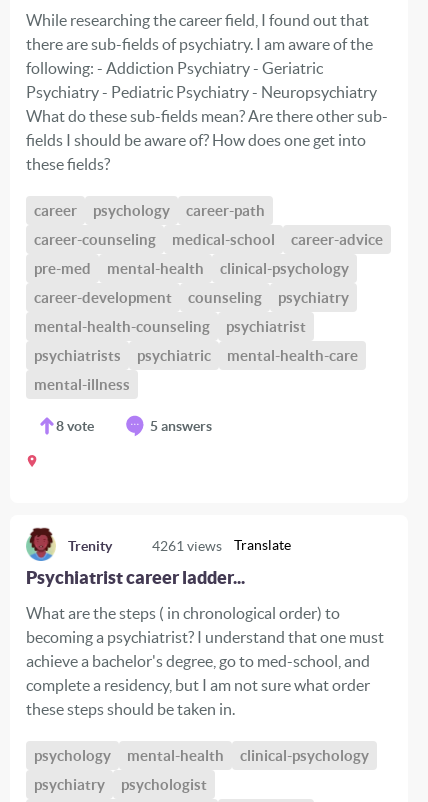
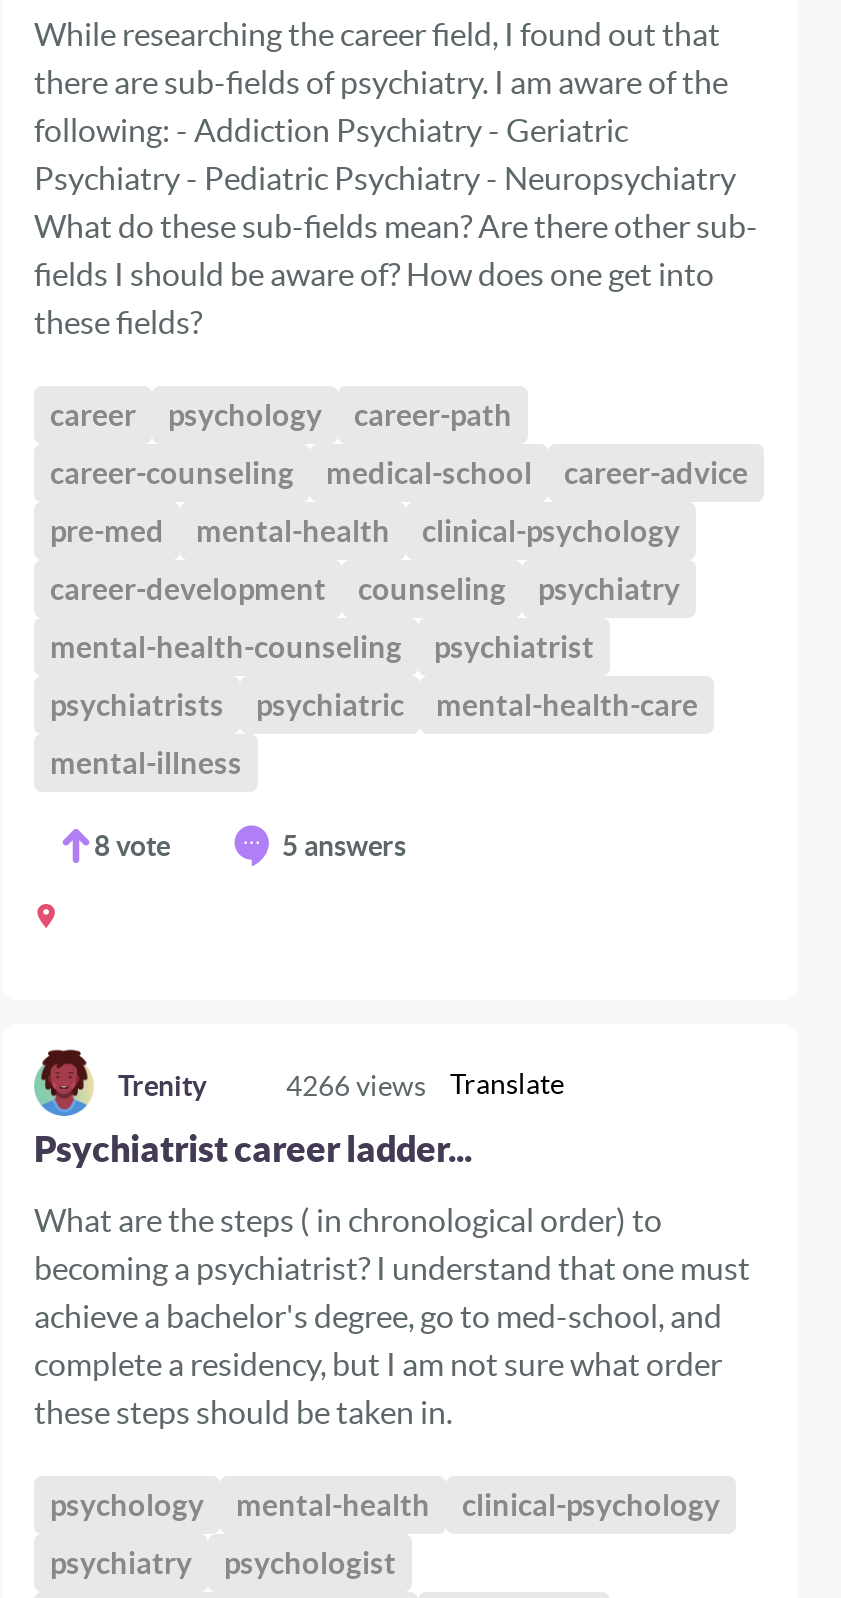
- 4261 views Translate
+ 4266 views Translate
